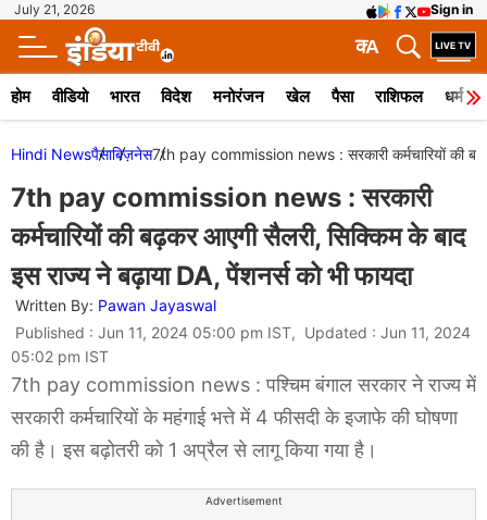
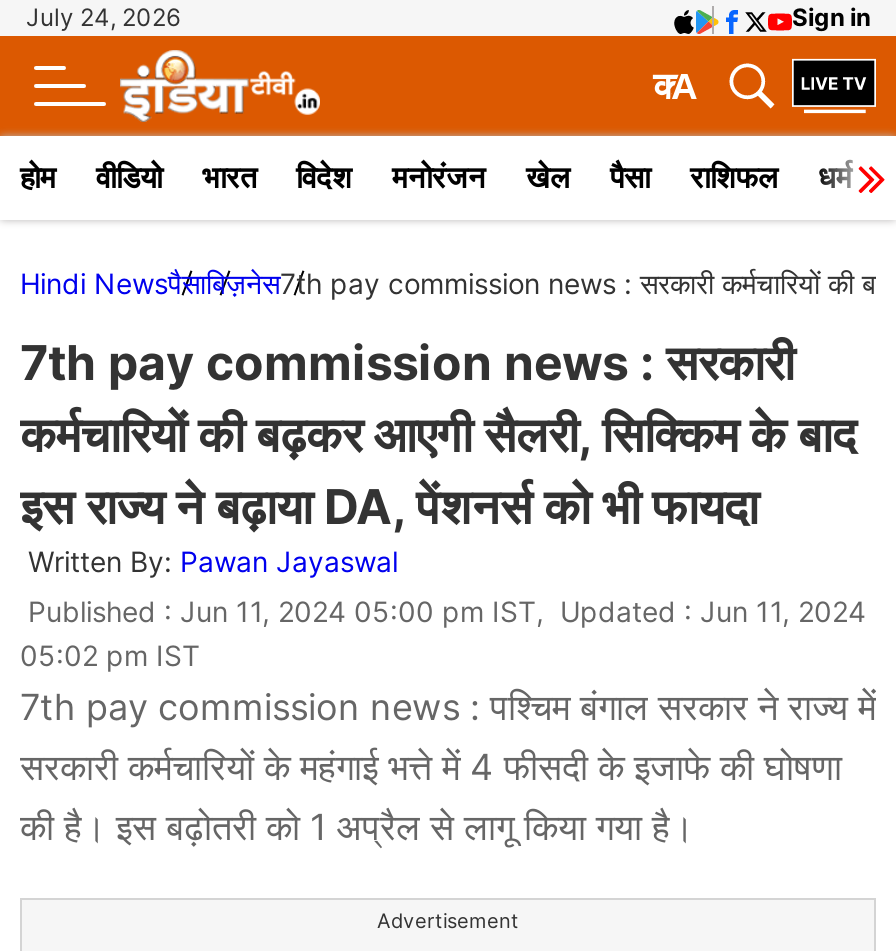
- July 21, 2026
+ July 24, 2026
